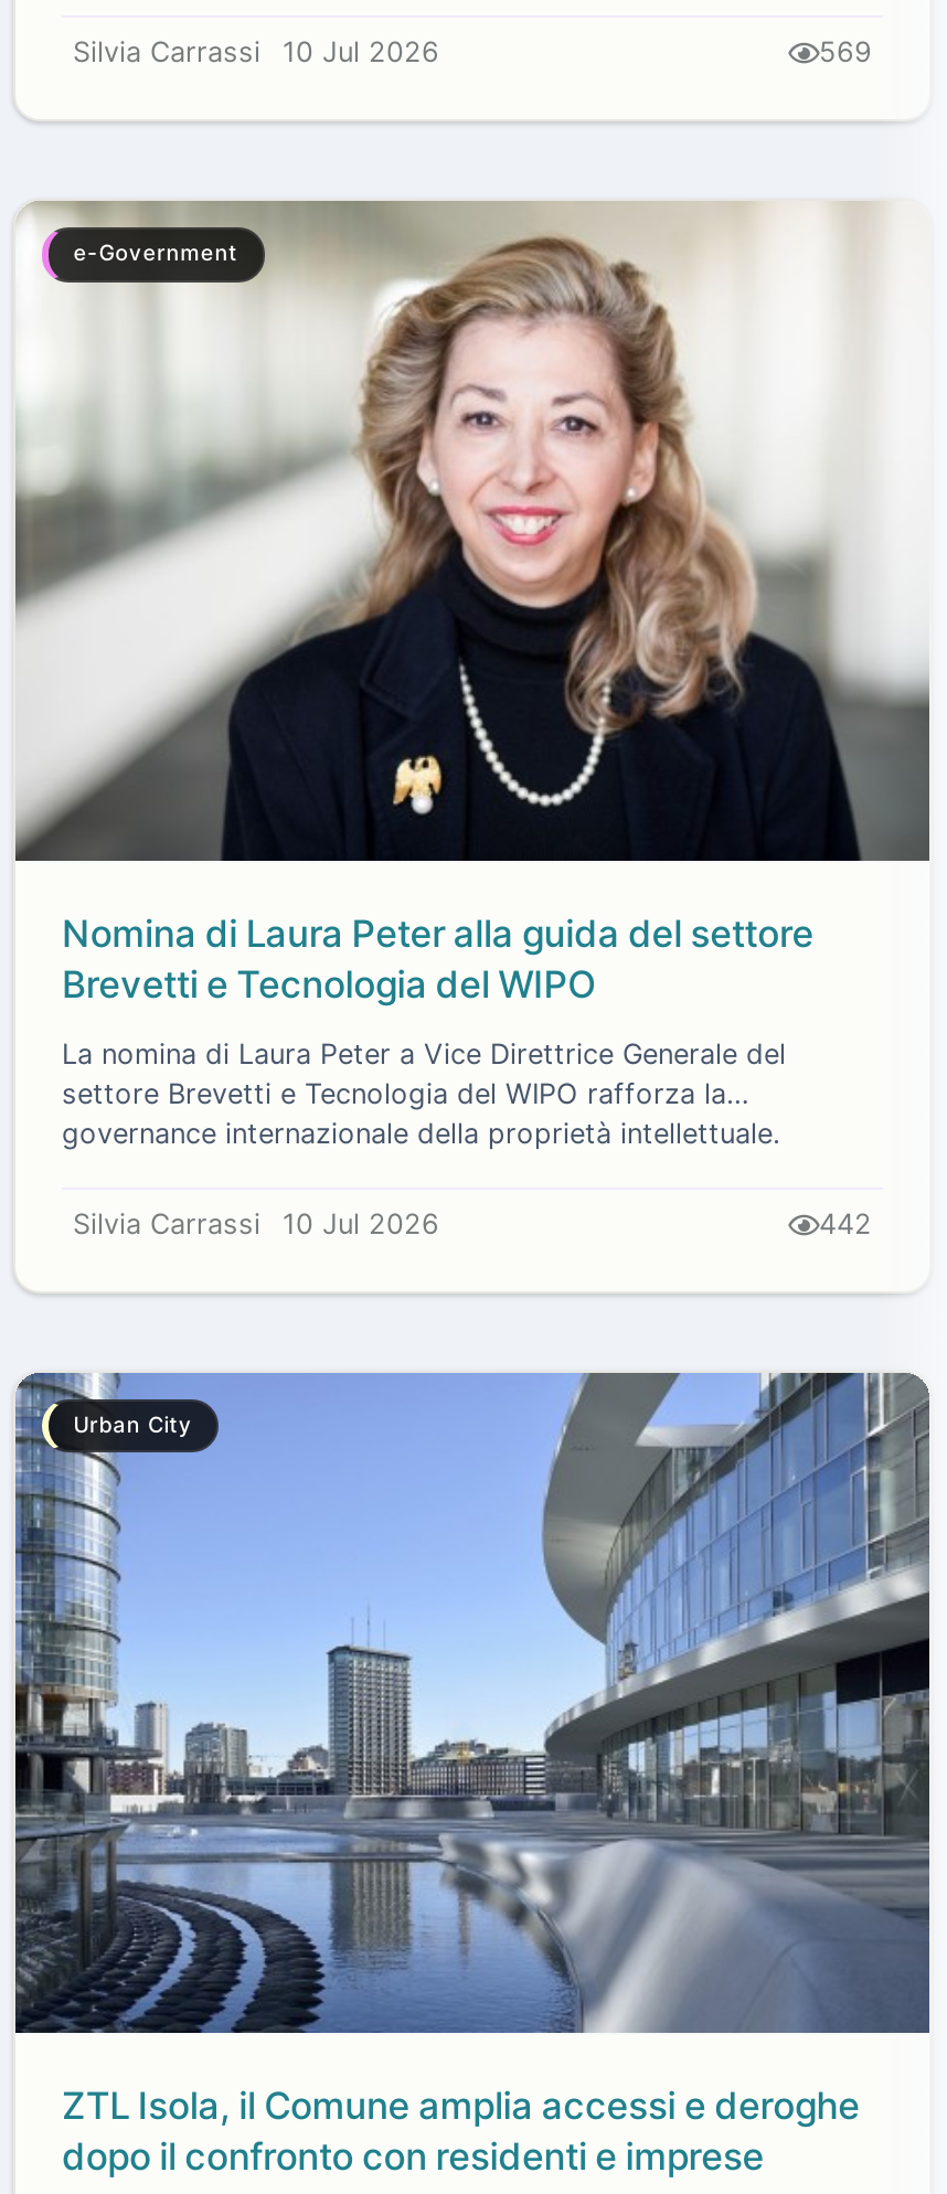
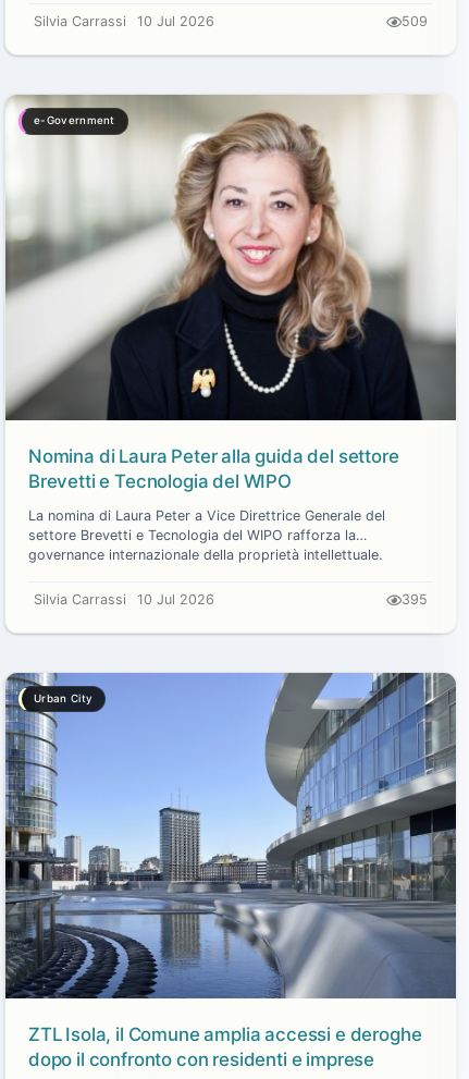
- 569
+ 509

- 442
+ 395
